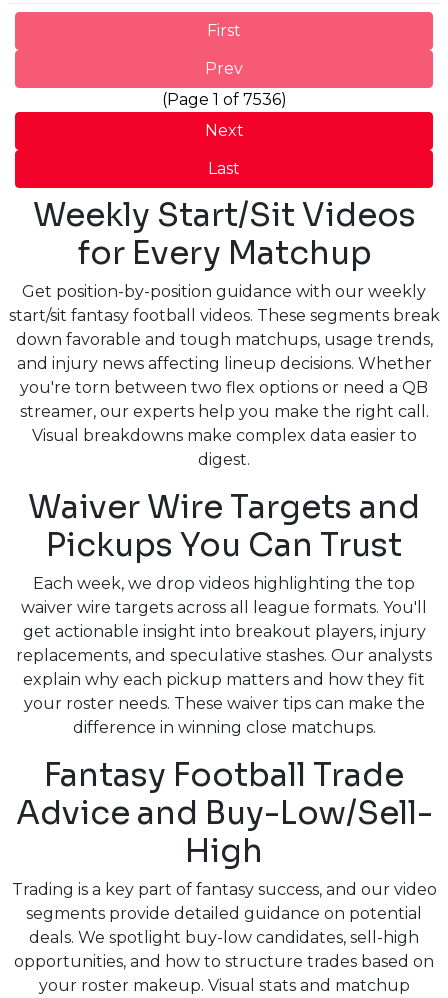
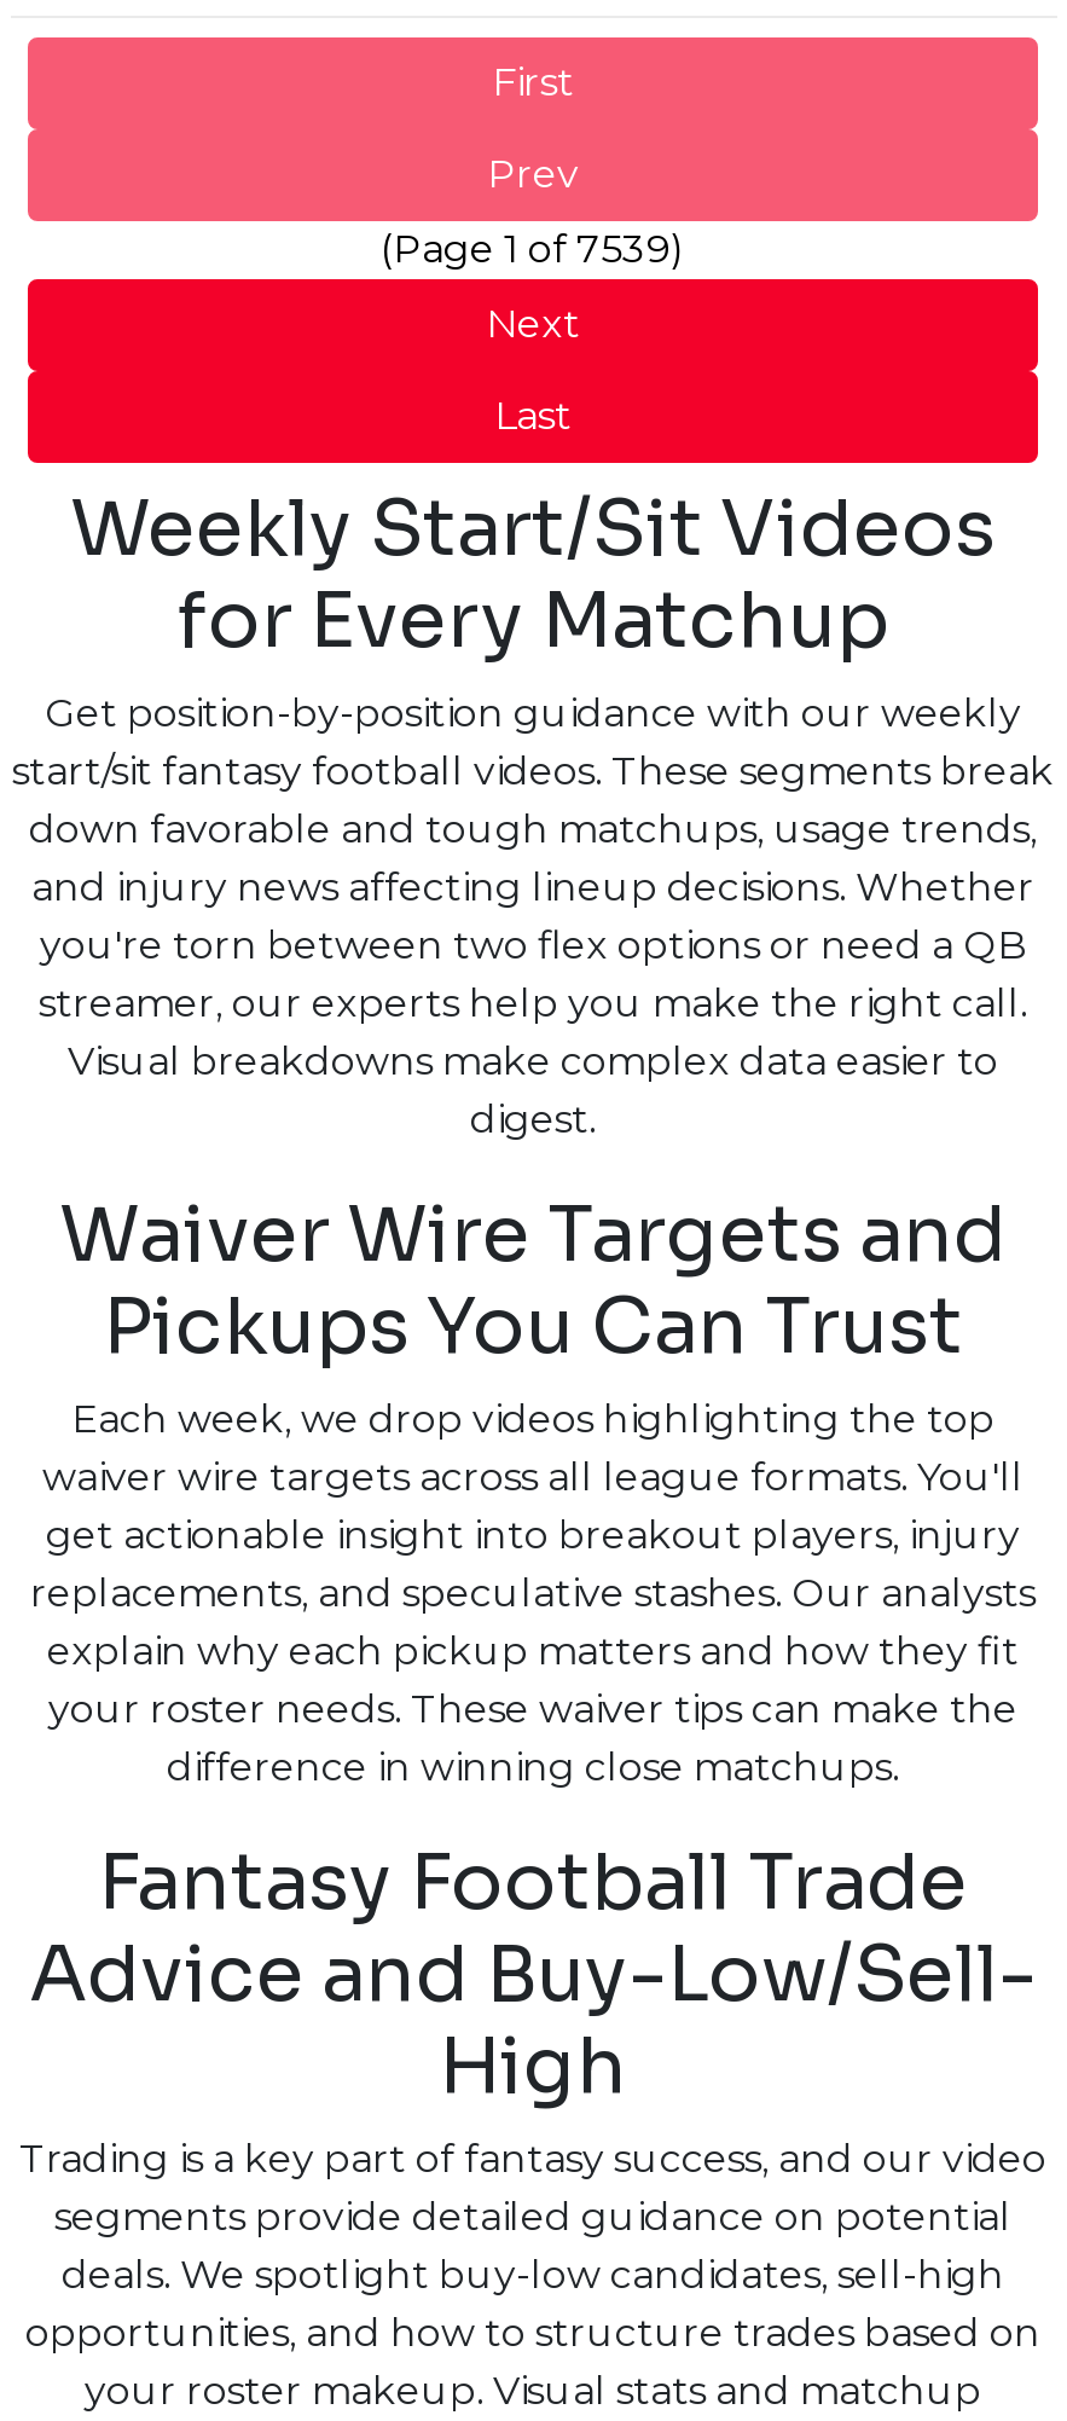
- (Page 1 of 7536)
+ (Page 1 of 7539)
